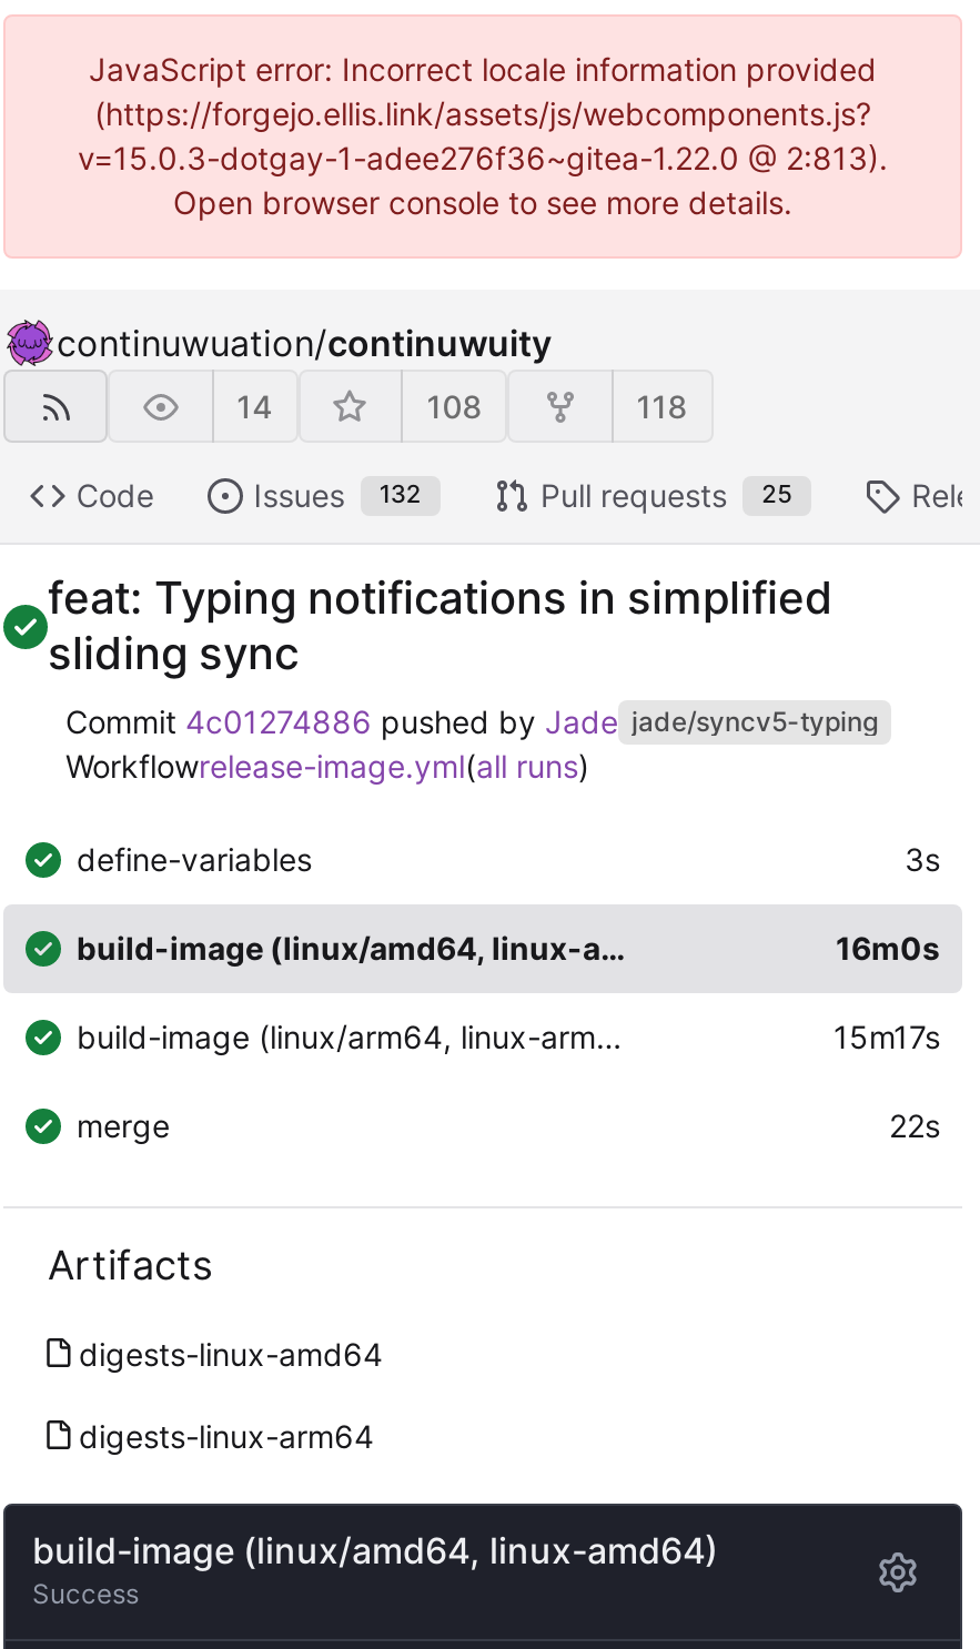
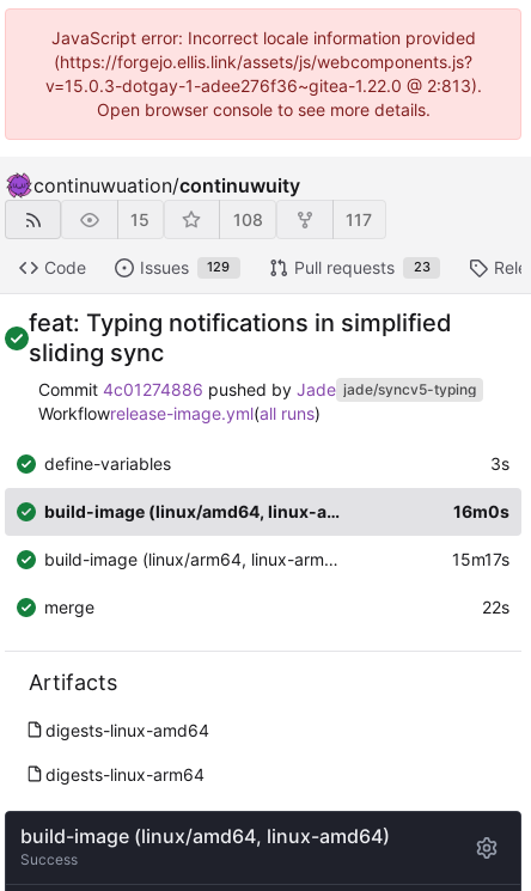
- 14
+ 15

- 118
+ 117

- Issues 132
+ Issues 129

- Pull requests 25
+ Pull requests 23
